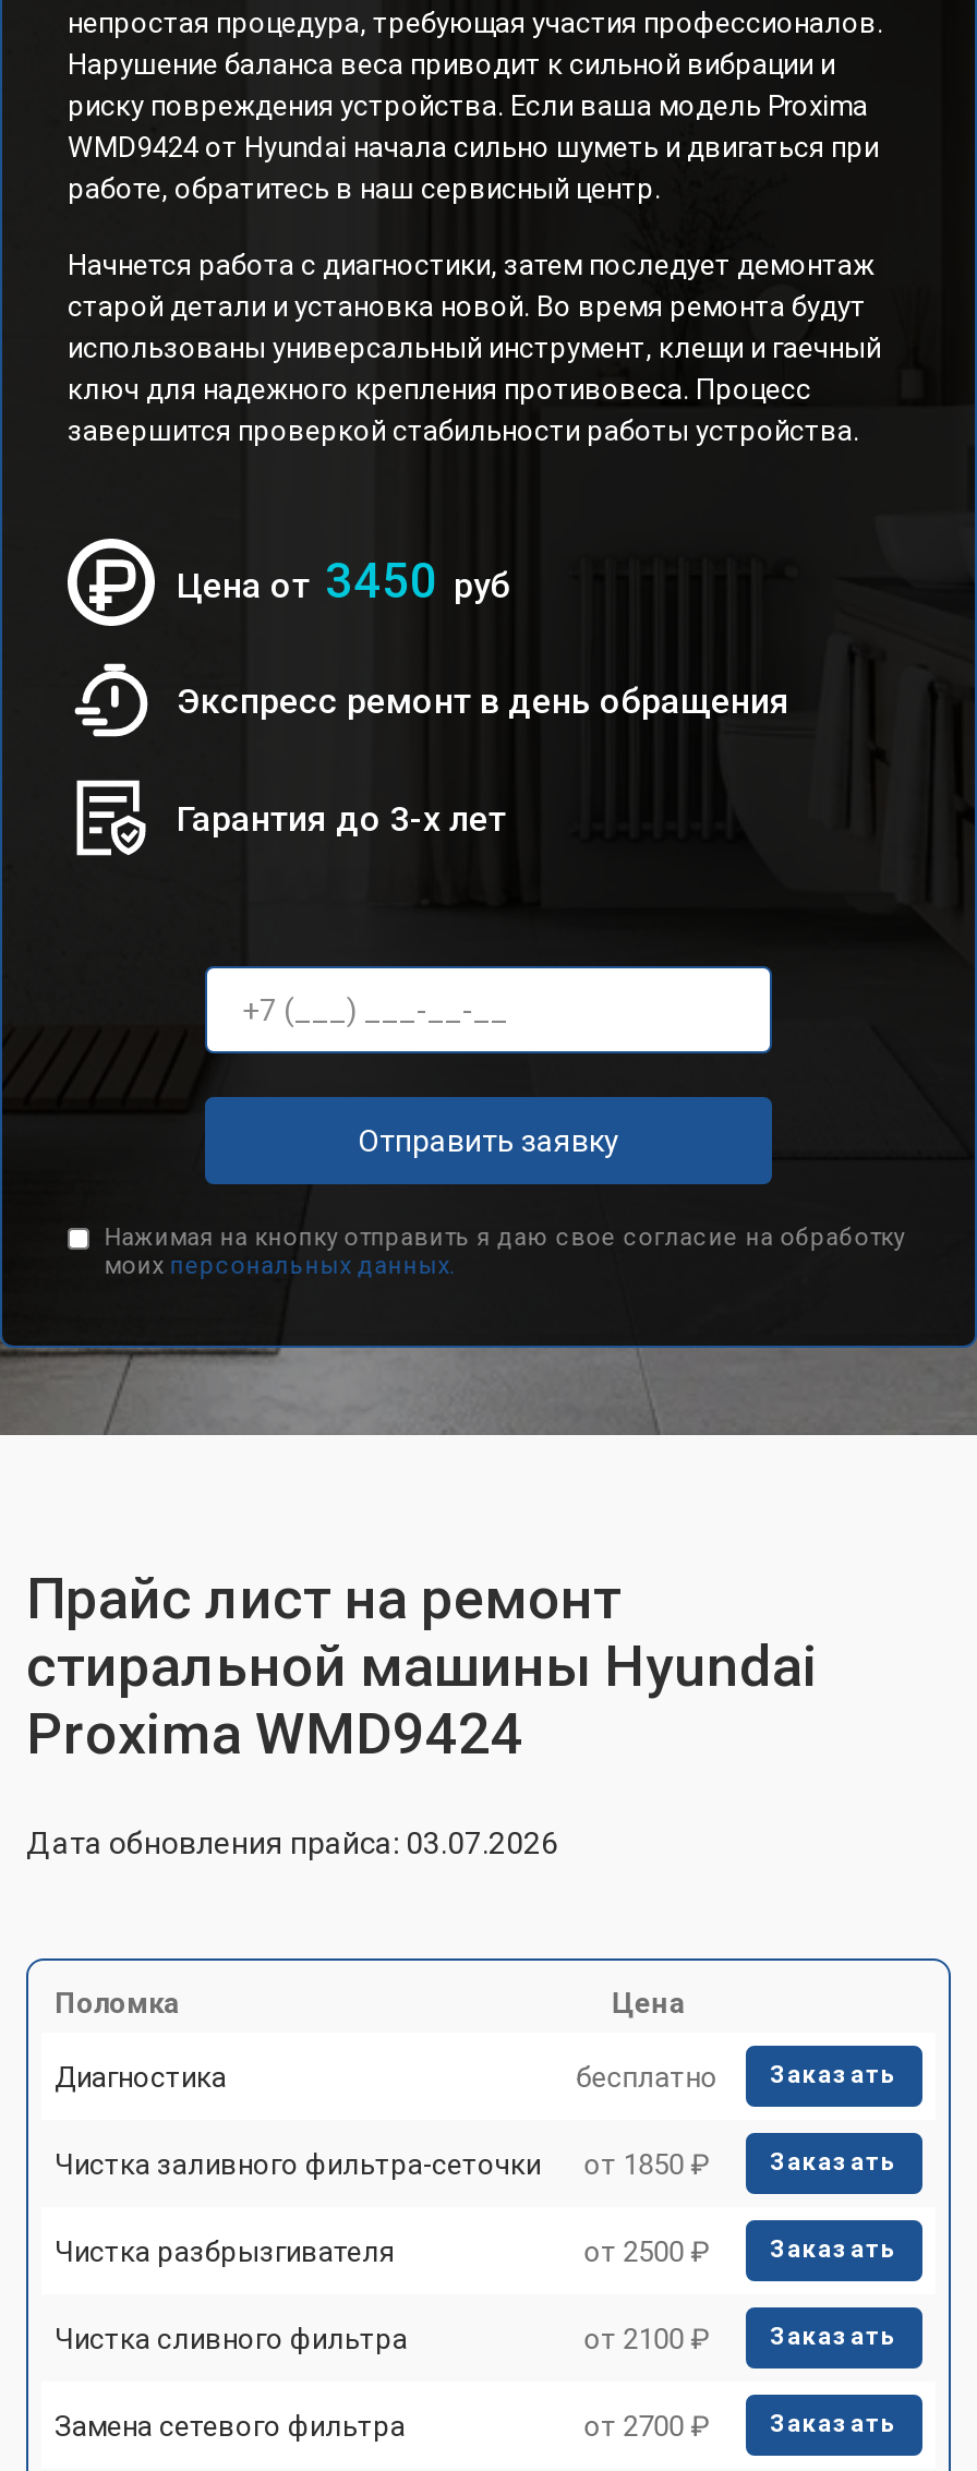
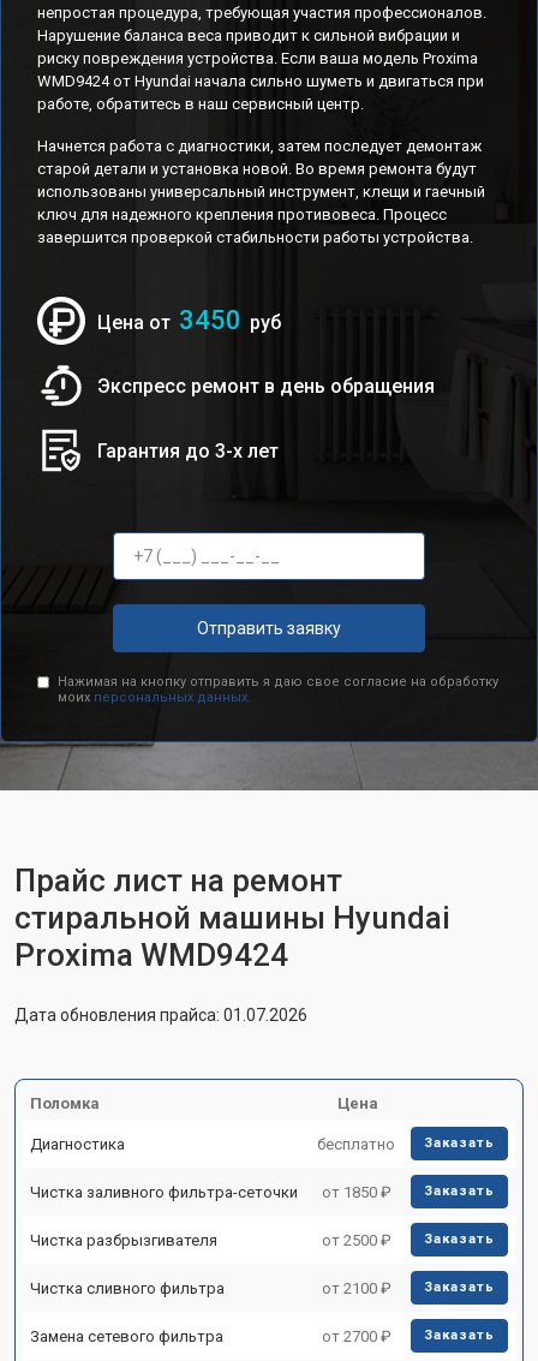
- Дата обновления прайса: 03.07.2026
+ Дата обновления прайса: 01.07.2026
